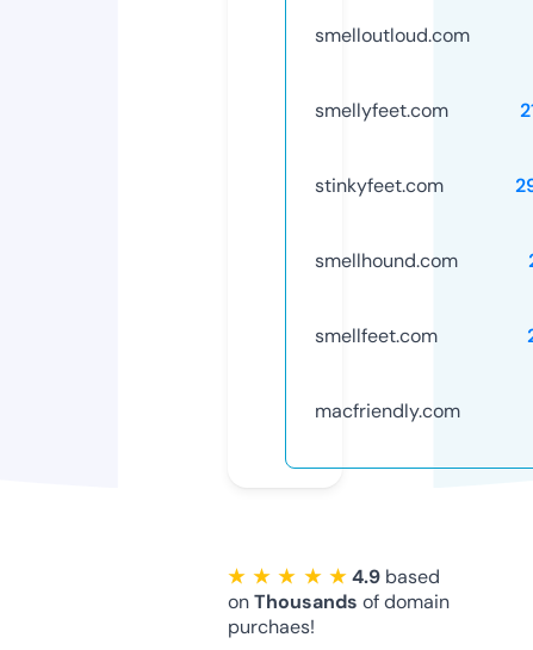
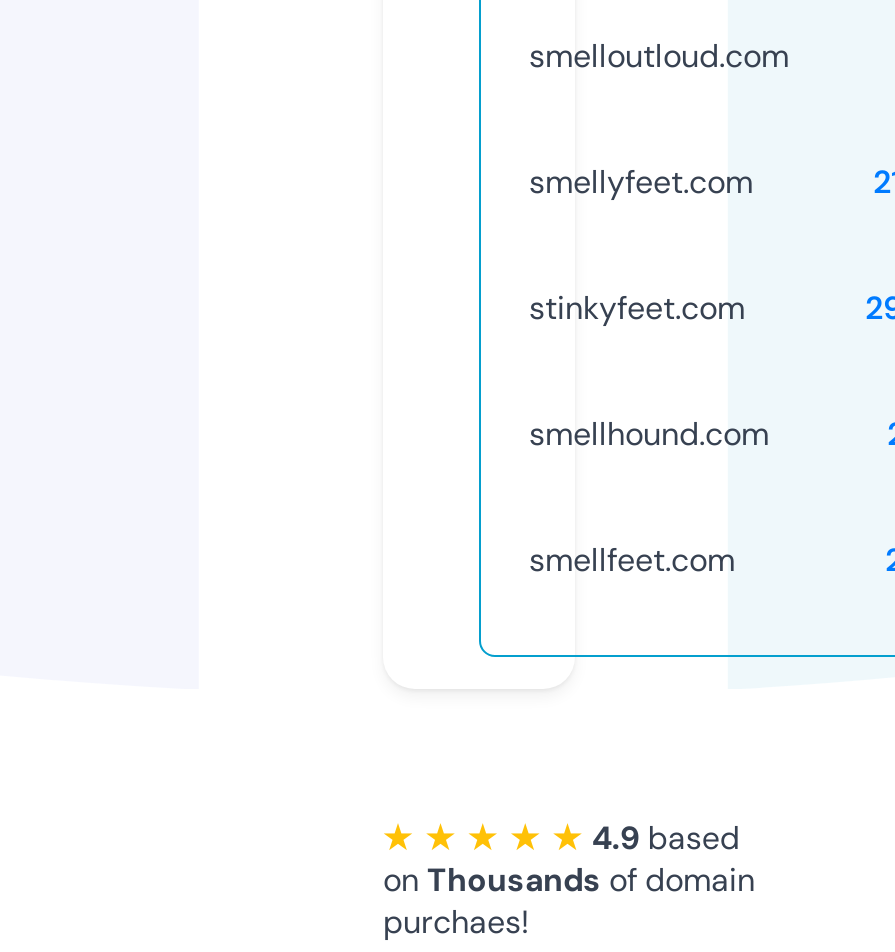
- macfriendly.com
